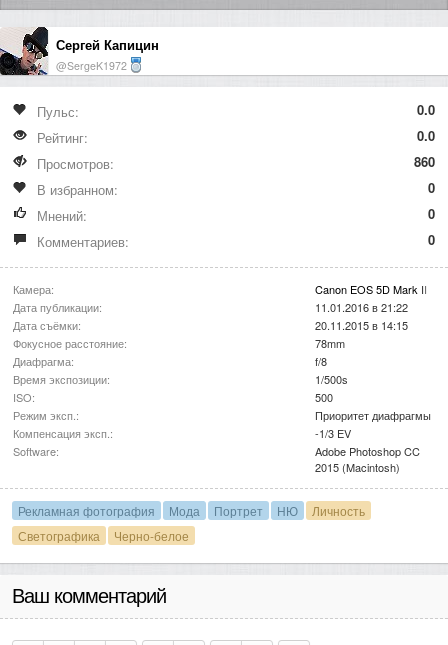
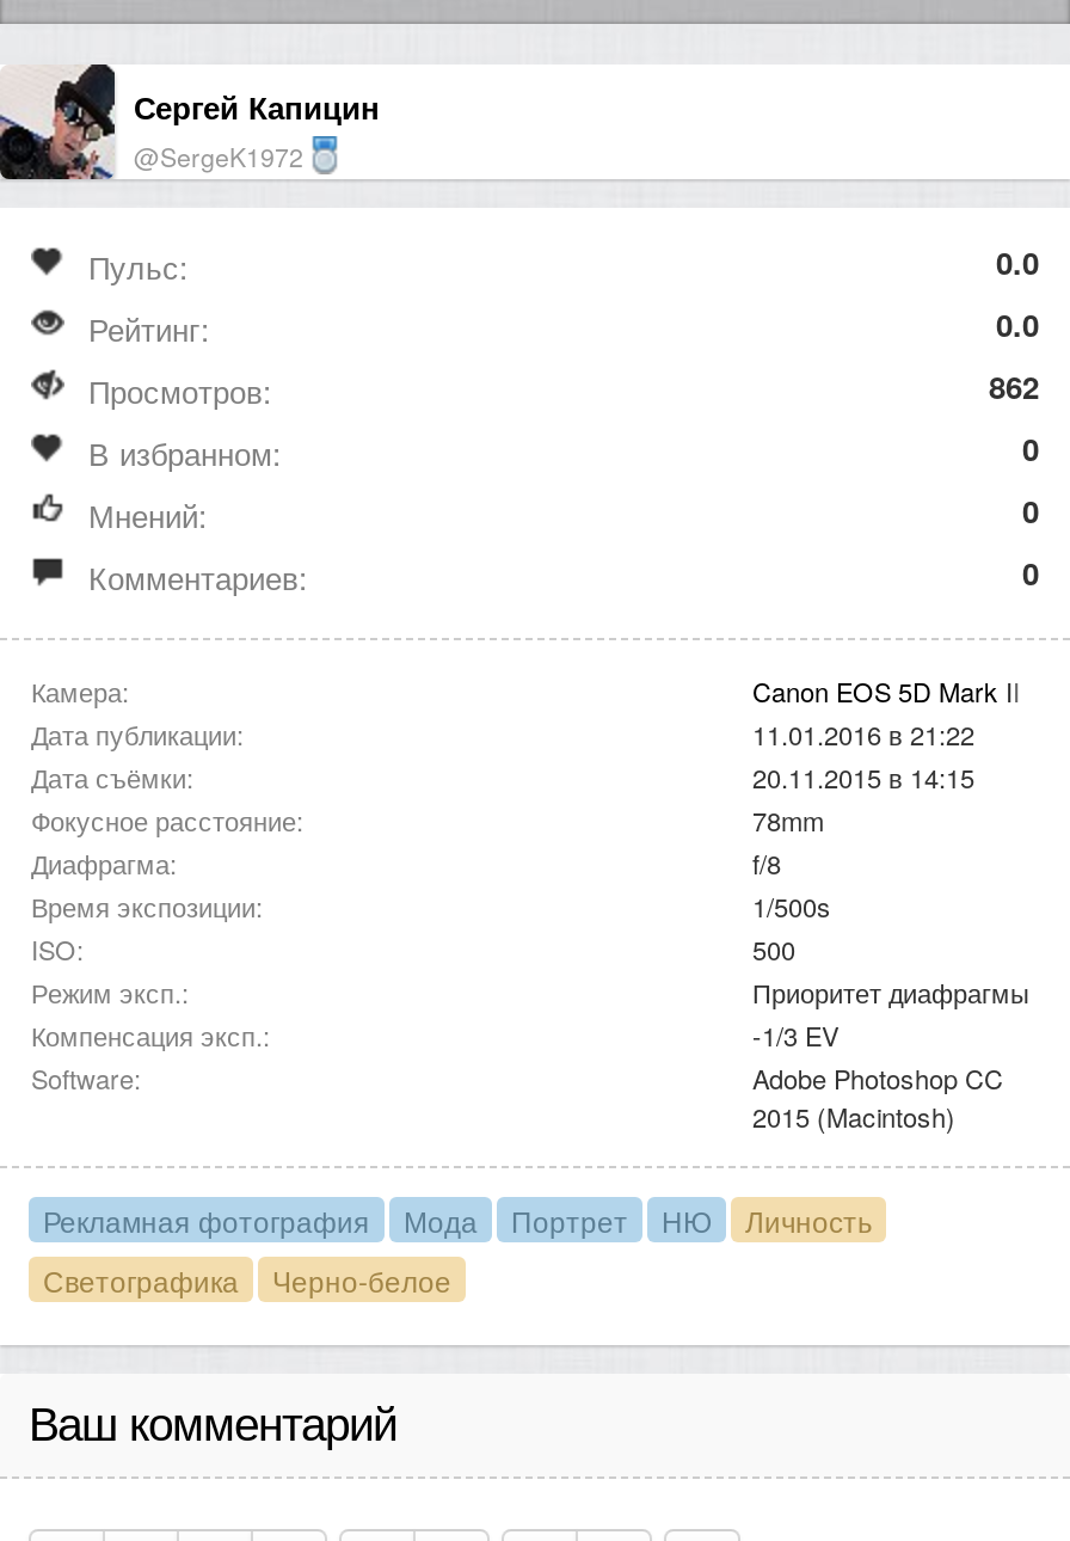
- 860
+ 862
